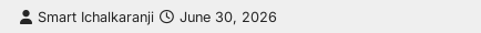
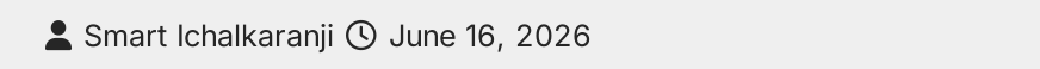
- Smart Ichalkaranji June 30, 2026
+ Smart Ichalkaranji June 16, 2026
